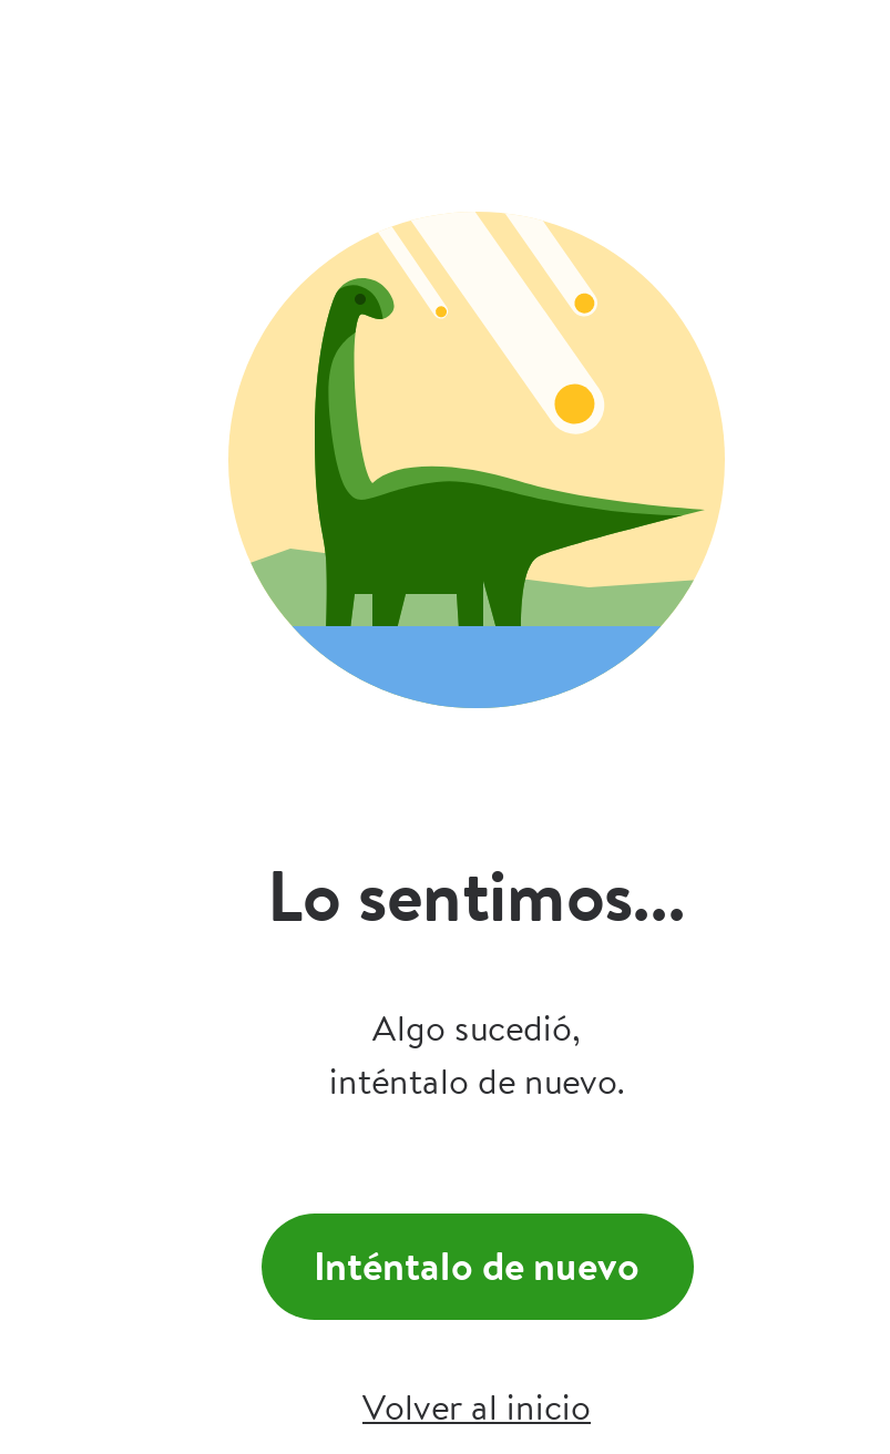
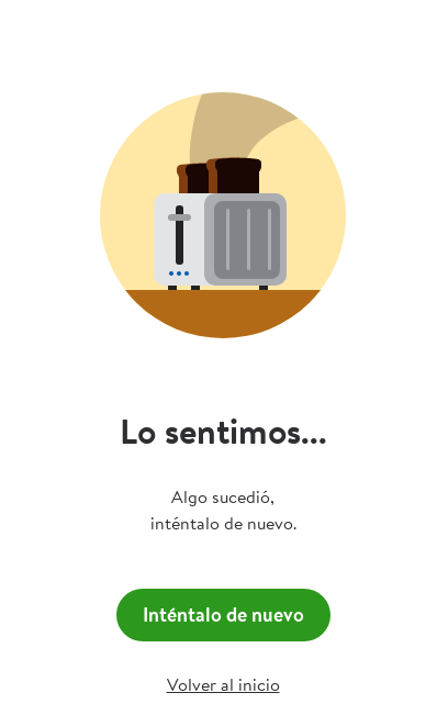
- [image]
+ [image]
